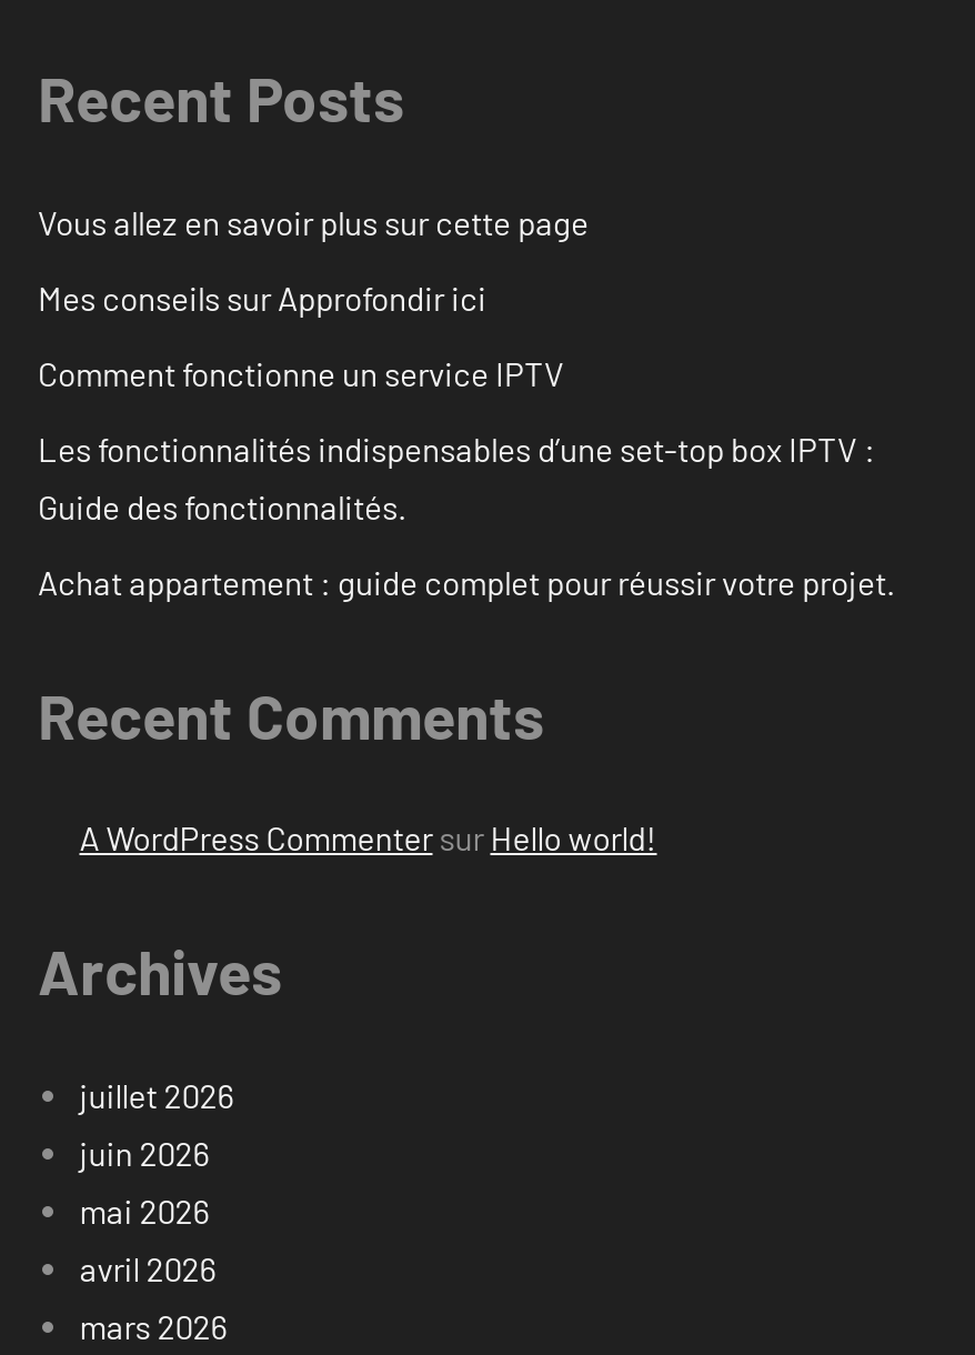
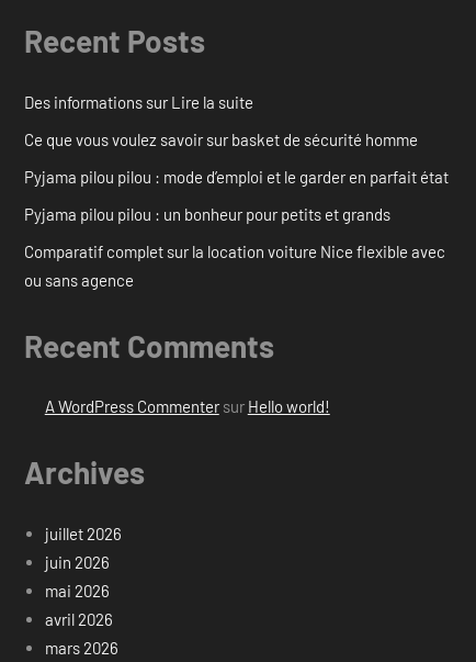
- Vous allez en savoir plus sur cette page
+ Des informations sur Lire la suite

- Mes conseils sur Approfondir ici
+ Ce que vous voulez savoir sur basket de sécurité homme

- Comment fonctionne un service IPTV
+ Pyjama pilou pilou : mode d’emploi et le garder en parfait état

- Les fonctionnalités indispensables d’une set-top box IPTV :
- Guide des fonctionnalités.
+ Pyjama pilou pilou : un bonheur pour petits et grands

- Achat appartement : guide complet pour réussir votre projet.
+ Comparatif complet sur la location voiture Nice flexible avec
+ ou sans agence
